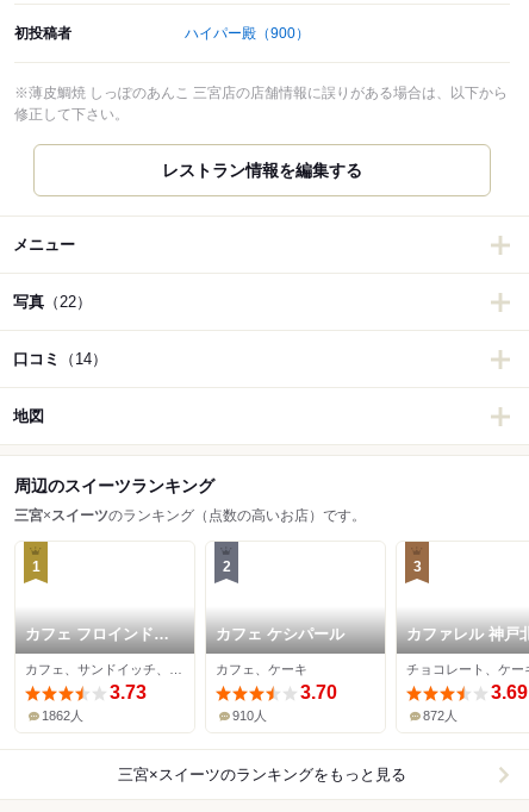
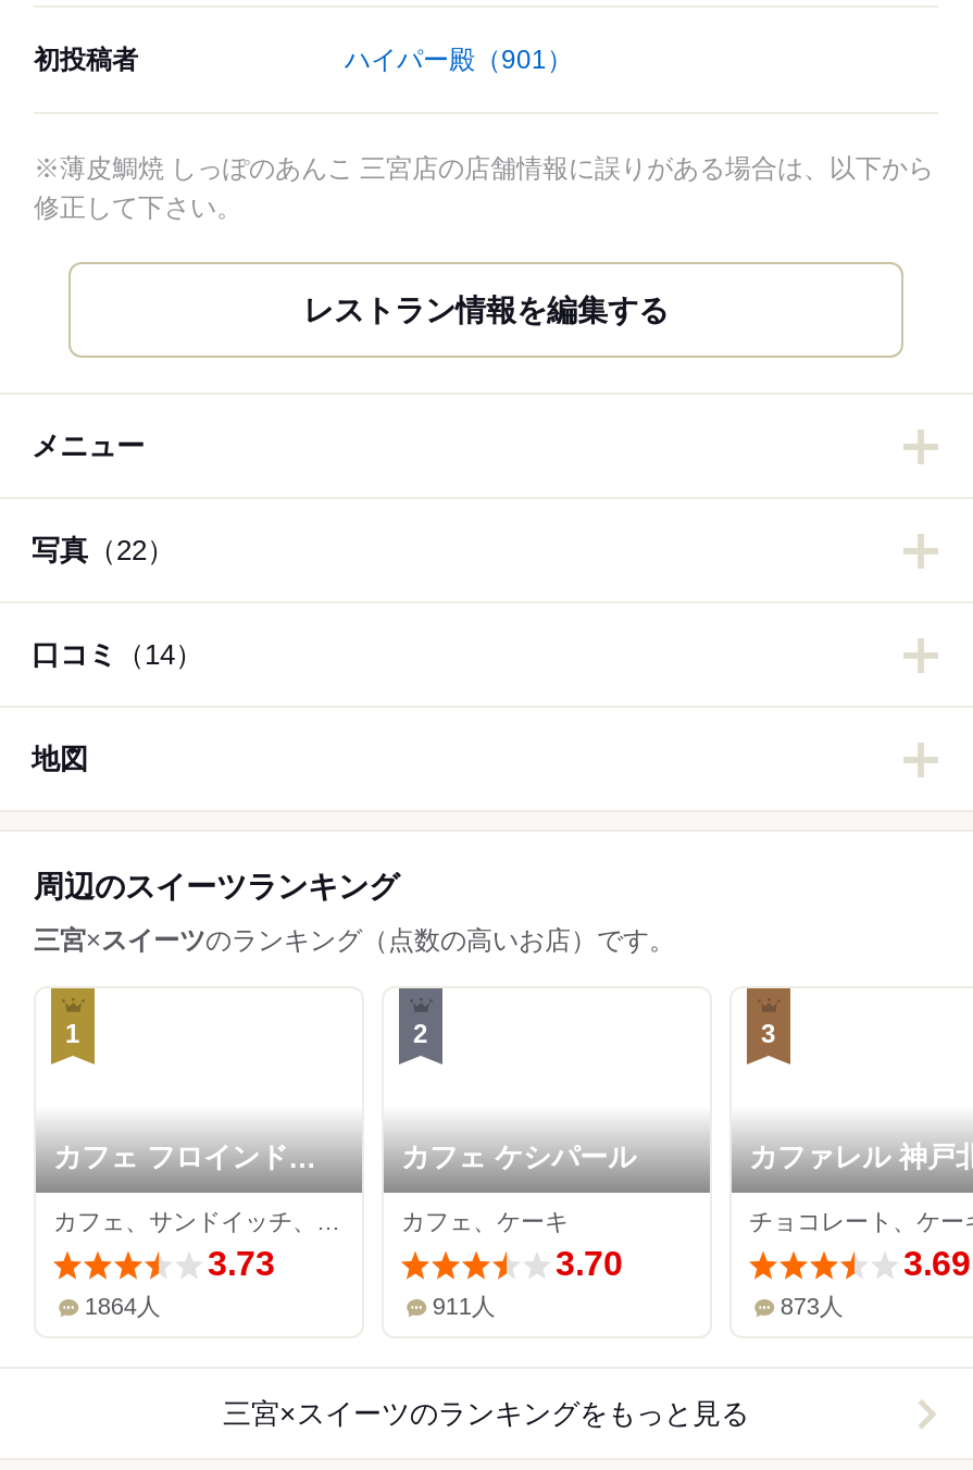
- ハイパー殿（900）
+ ハイパー殿（901）

- 1862人
+ 1864人

- 910人
+ 911人

- 872人
+ 873人
